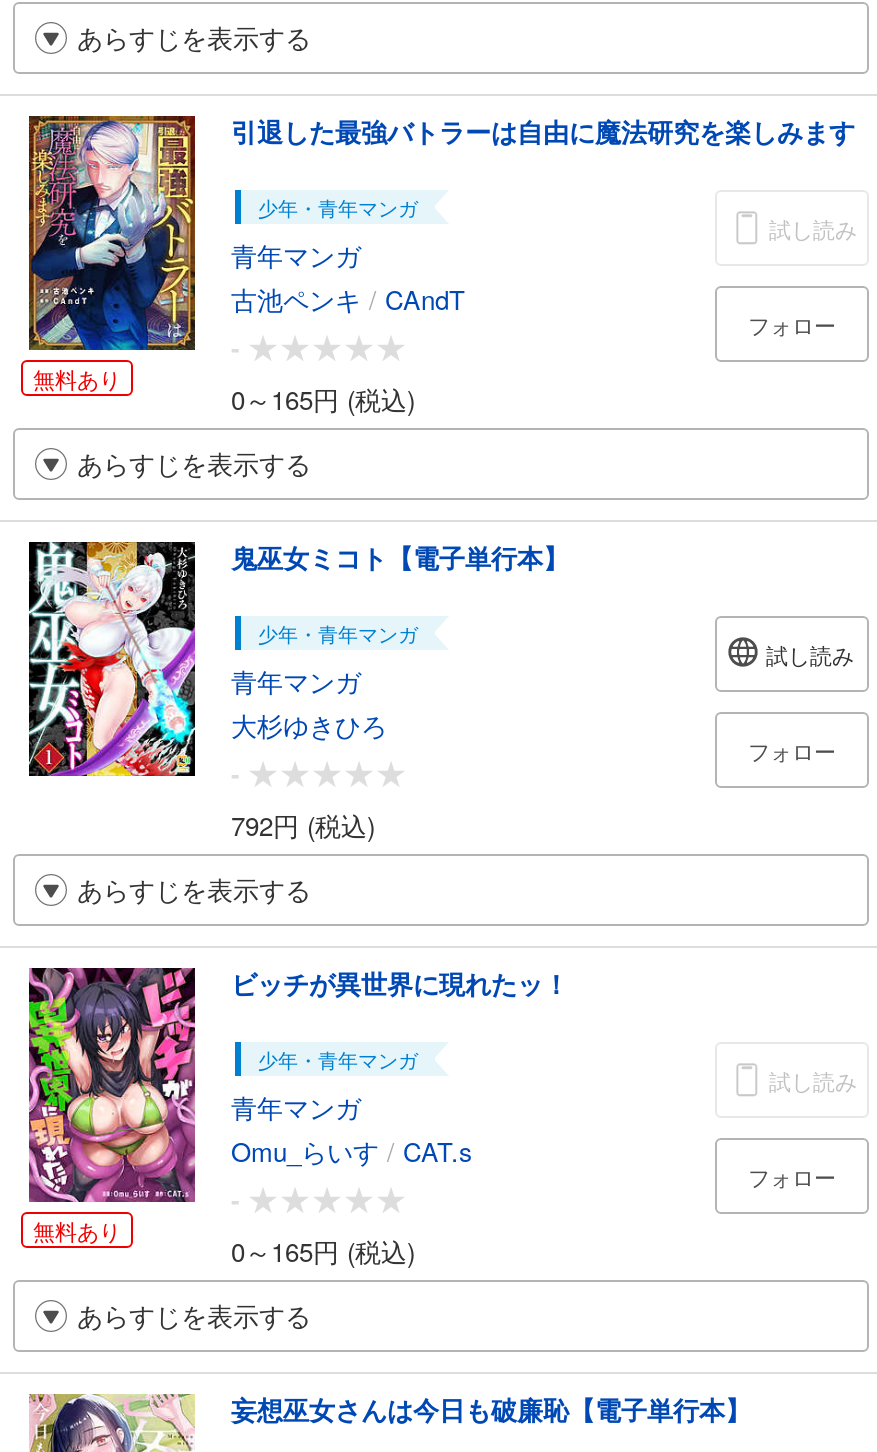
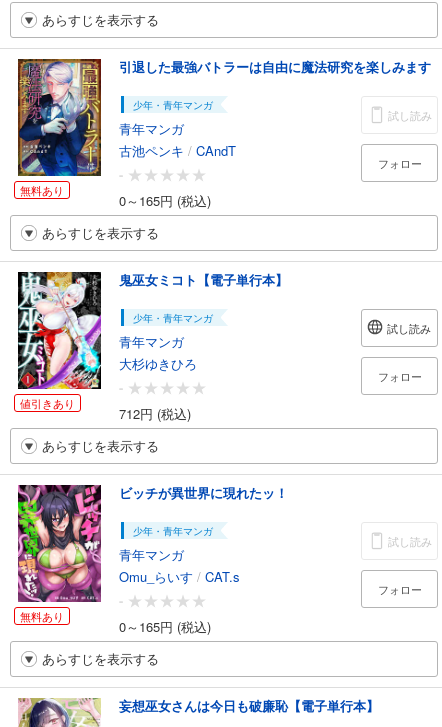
+ 値引きあり

- 792円 (税込)
+ 712円 (税込)
